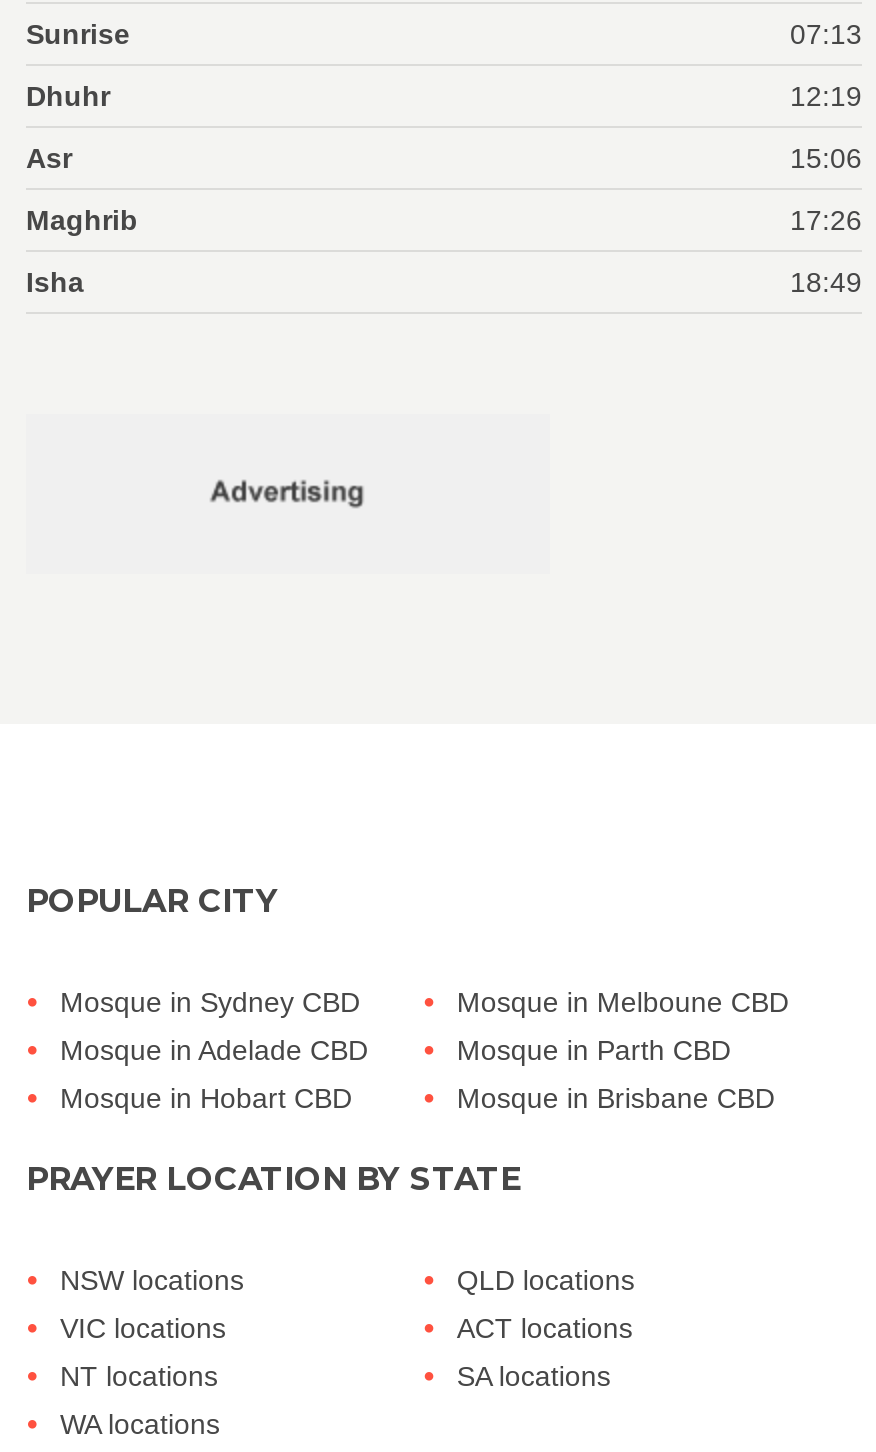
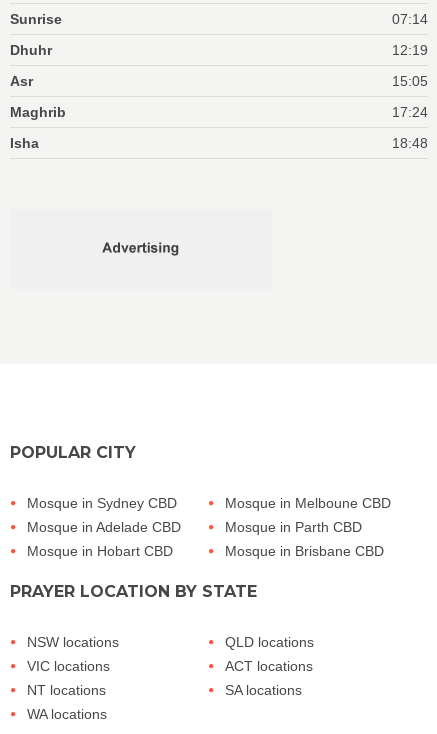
- 07:13
+ 07:14

- 15:06
+ 15:05

- 17:26
+ 17:24

- 18:49
+ 18:48
